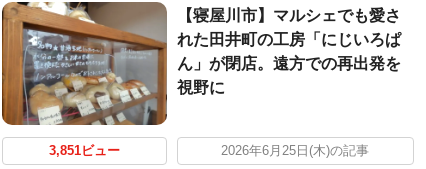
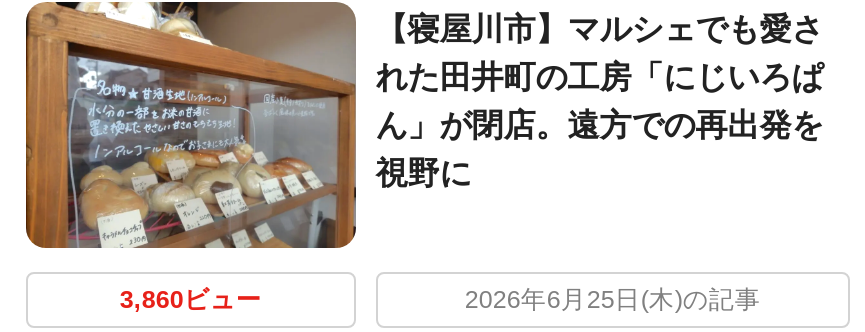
- 3,851ビュー
+ 3,860ビュー
